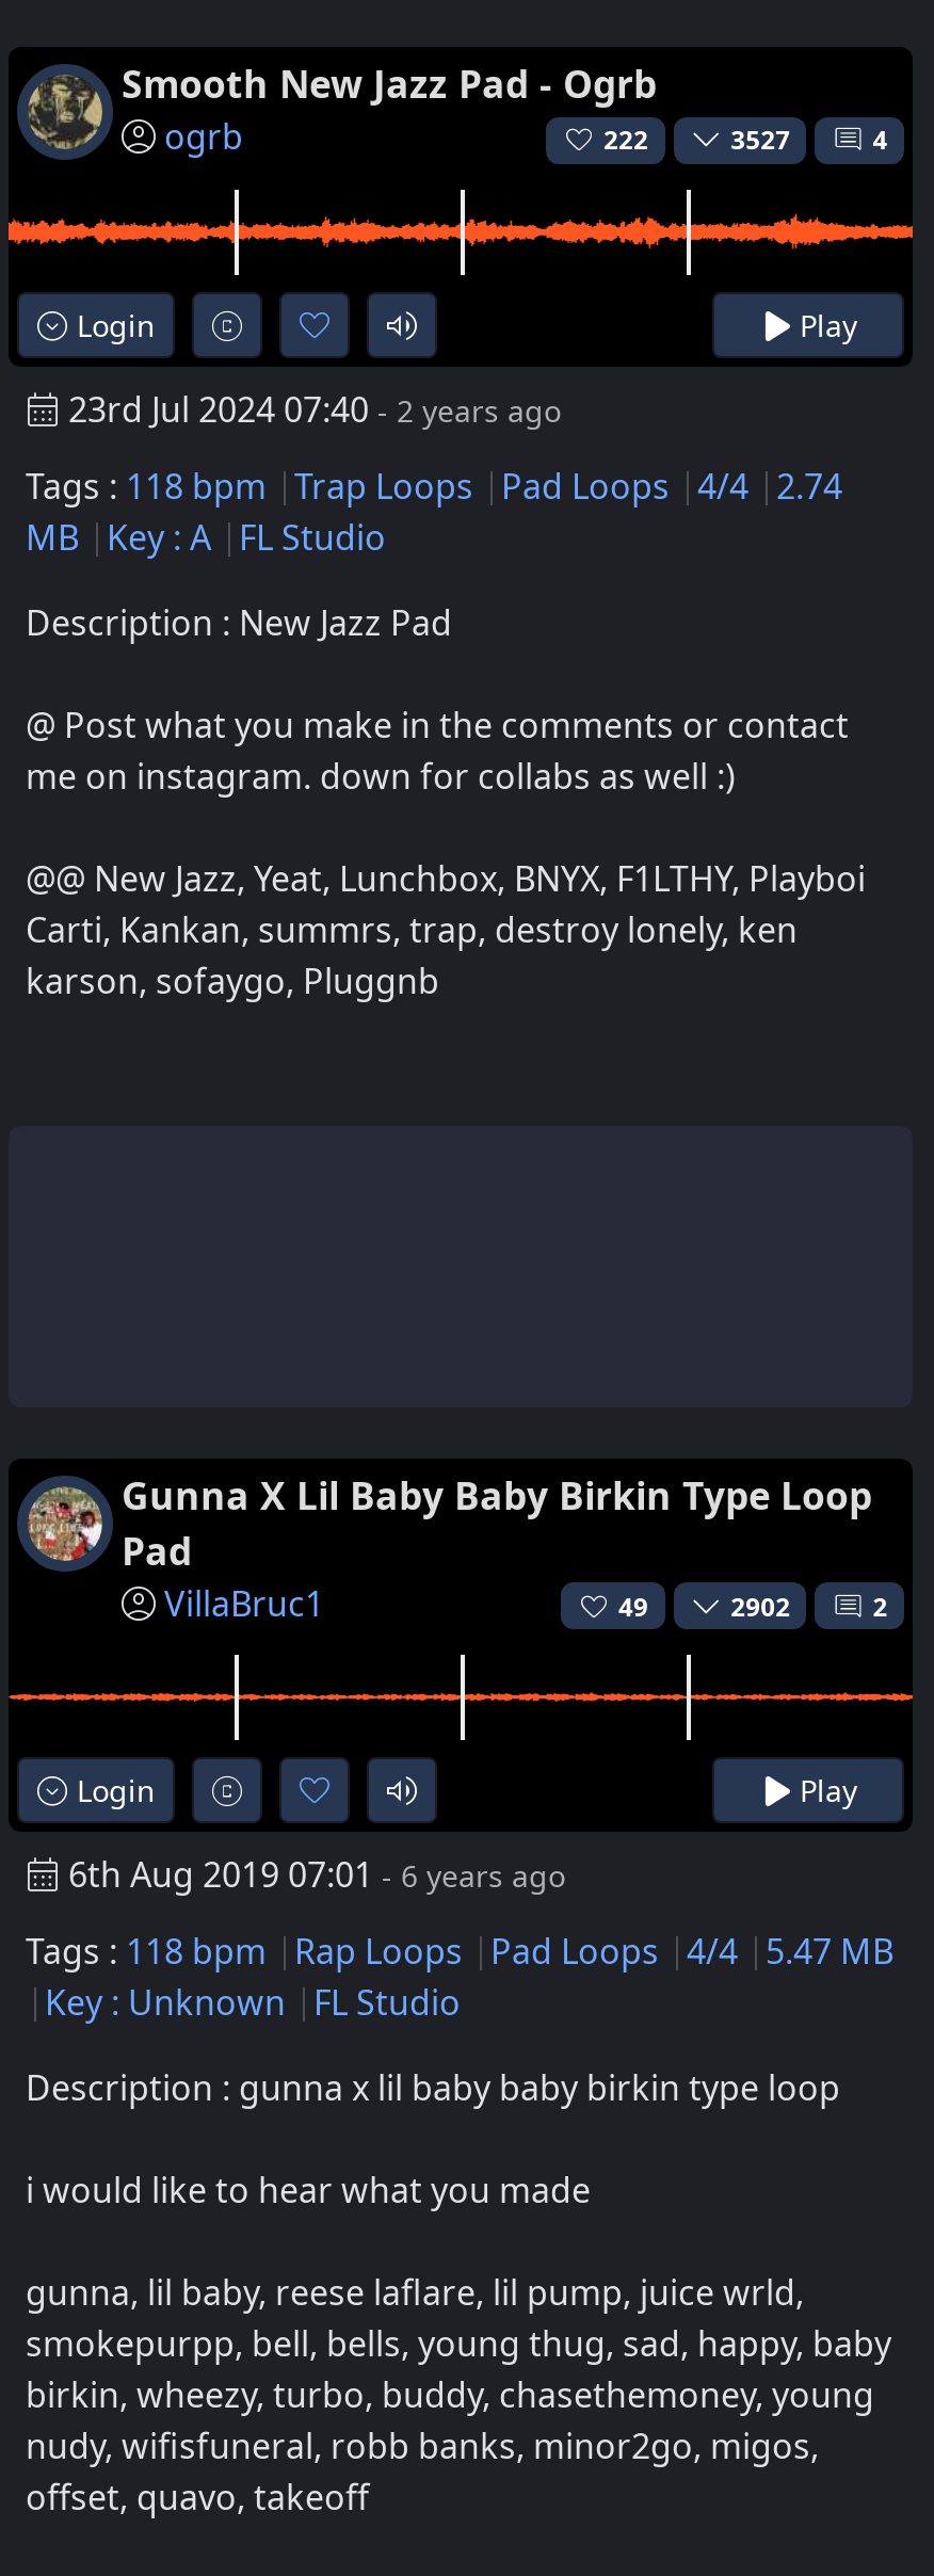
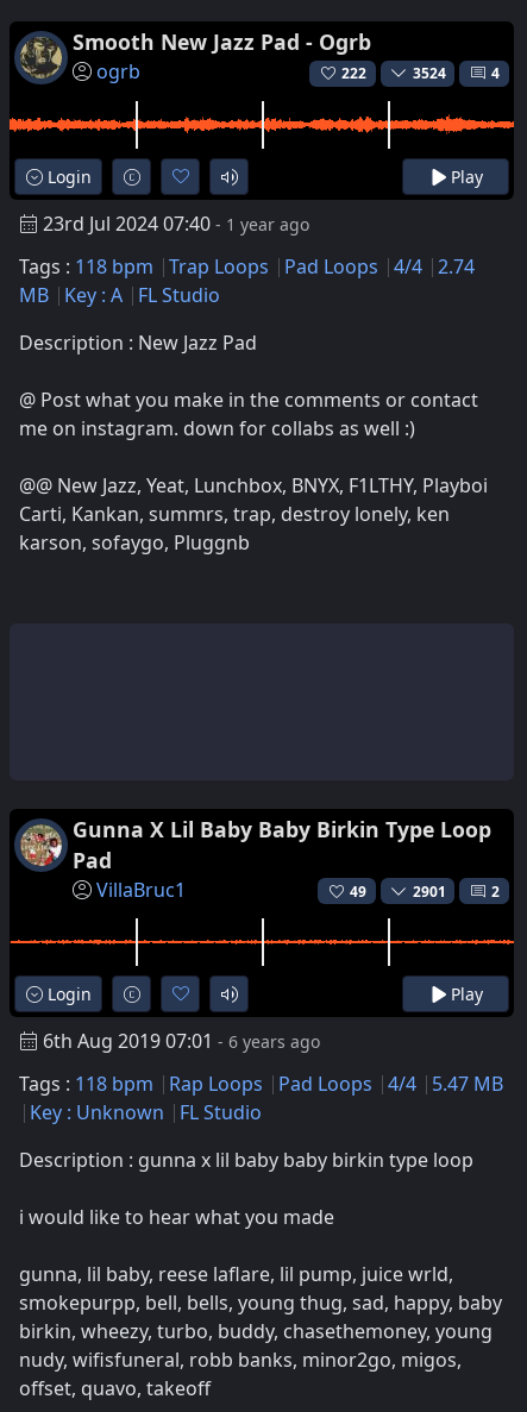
- 3527
+ 3524

- 23rd Jul 2024 07:40 - 2 years ago
+ 23rd Jul 2024 07:40 - 1 year ago

- 2902
+ 2901
